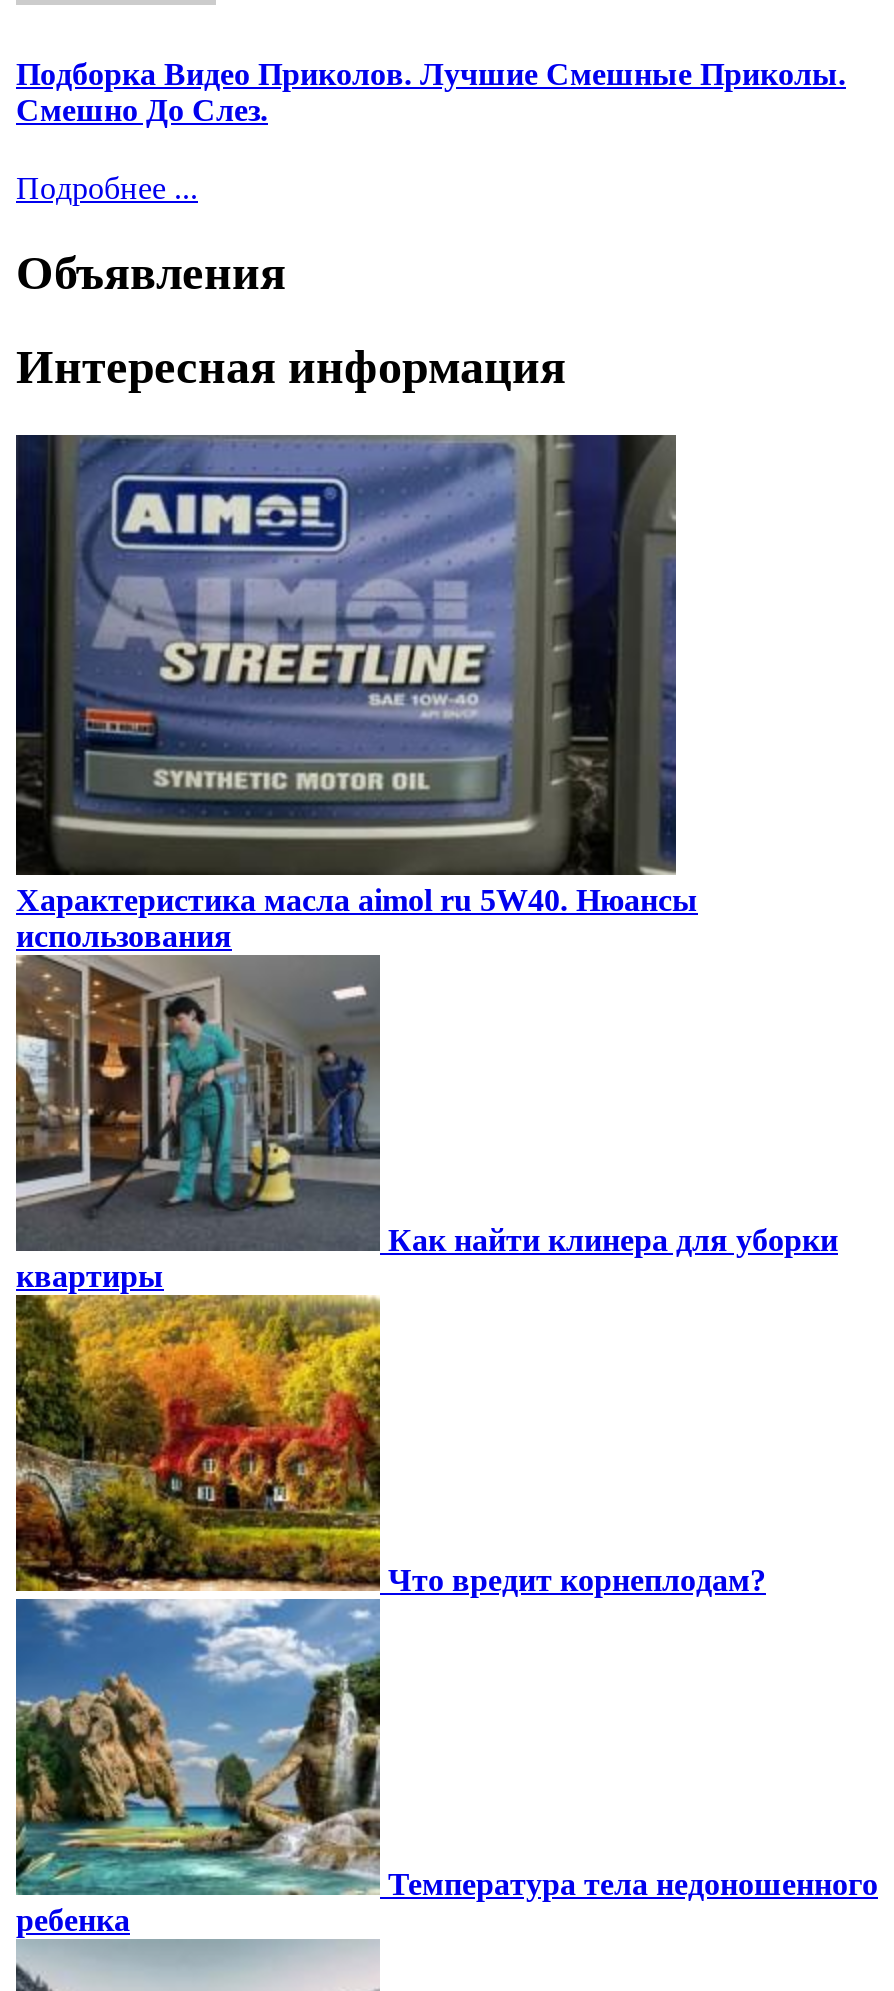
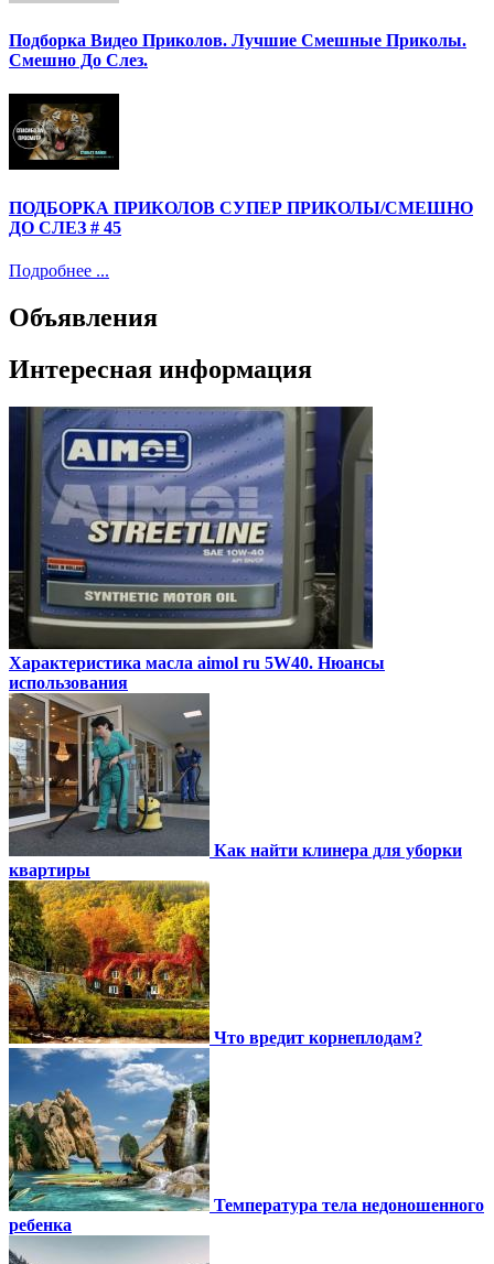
+ [image]
+ ПОДБОРКА ПРИКОЛОВ СУПЕР ПРИКОЛЫ/СМЕШНО
+ ДО СЛЕЗ # 45
